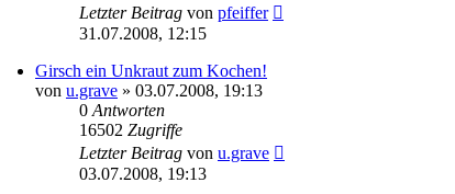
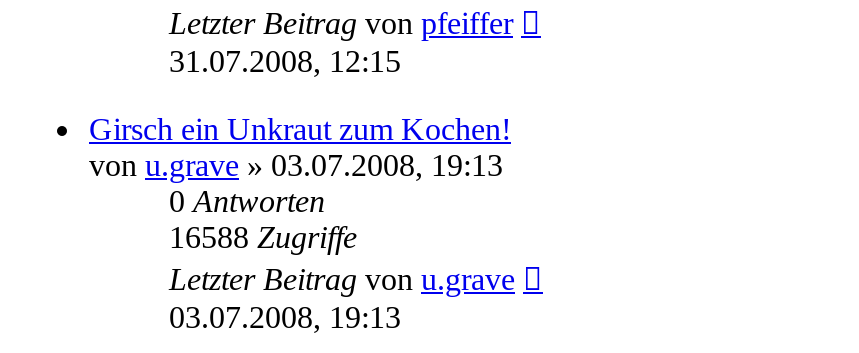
- 16502 Zugriffe
+ 16588 Zugriffe
